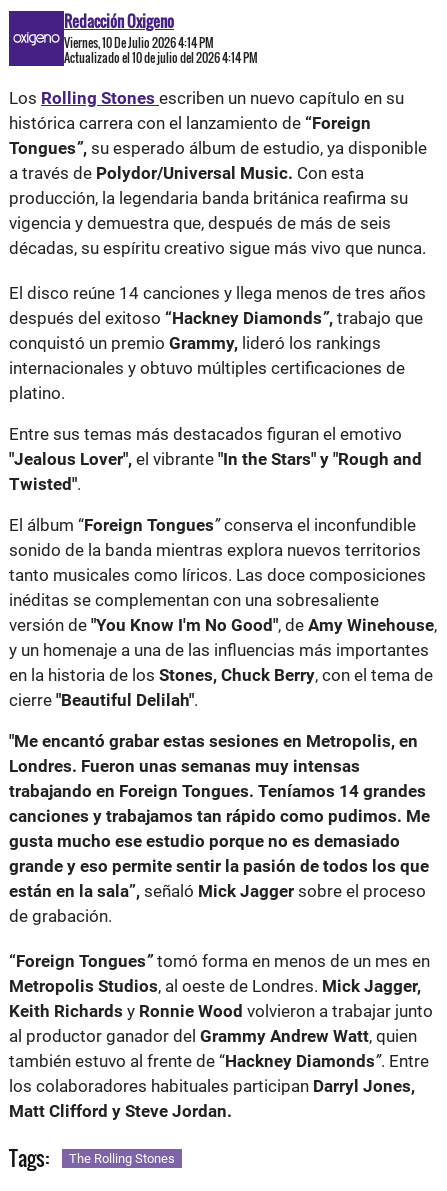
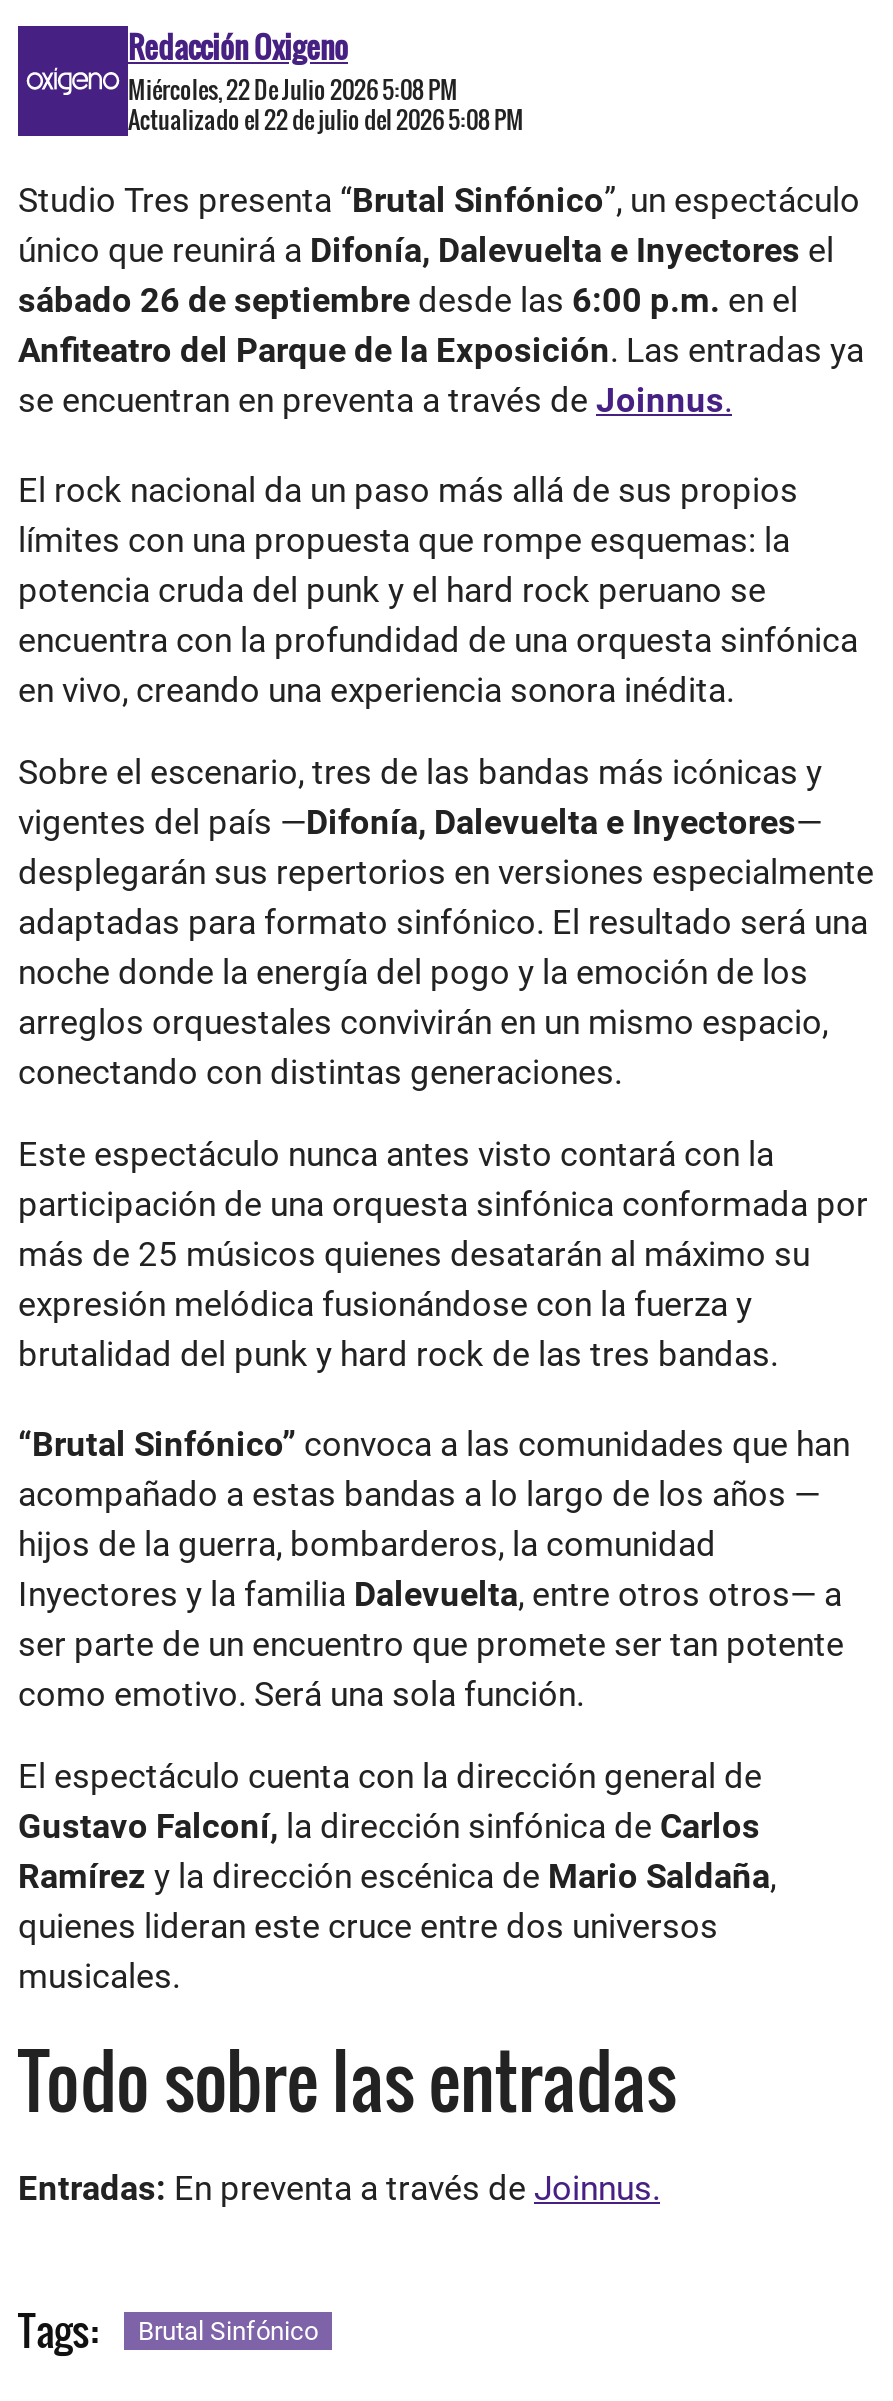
- Viernes, 10 De Julio 2026 4:14 PM
- Actualizado el 10 de julio del 2026 4:14 PM
+ Miércoles, 22 De Julio 2026 5:08 PM
+ Actualizado el 22 de julio del 2026 5:08 PM

- Los Rolling Stones escriben un nuevo capítulo en su
- histórica carrera con el lanzamiento de “Foreign
- Tongues”, su esperado álbum de estudio, ya disponible
- a través de Polydor/Universal Music. Con esta
- producción, la legendaria banda británica reafirma su
- vigencia y demuestra que, después de más de seis
- décadas, su espíritu creativo sigue más vivo que nunca.
+ Studio Tres presenta “Brutal Sinfónico”, un espectáculo
+ único que reunirá a Difonía, Dalevuelta e Inyectores el
+ sábado 26 de septiembre desde las 6:00 p.m. en el
+ Anfiteatro del Parque de la Exposición. Las entradas ya
+ se encuentran en preventa a través de Joinnus.

- El disco reúne 14 canciones y llega menos de tres años
- después del exitoso “Hackney Diamonds”, trabajo que
- conquistó un premio Grammy, lideró los rankings
- internacionales y obtuvo múltiples certificaciones de
- platino.
+ El rock nacional da un paso más allá de sus propios
+ límites con una propuesta que rompe esquemas: la
+ potencia cruda del punk y el hard rock peruano se
+ encuentra con la profundidad de una orquesta sinfónica
+ en vivo, creando una experiencia sonora inédita.

- Entre sus temas más destacados figuran el emotivo
- "Jealous Lover", el vibrante "In the Stars" y "Rough and
- Twisted".
+ Sobre el escenario, tres de las bandas más icónicas y
+ vigentes del país —Difonía, Dalevuelta e Inyectores—
+ desplegarán sus repertorios en versiones especialmente
+ adaptadas para formato sinfónico. El resultado será una
+ noche donde la energía del pogo y la emoción de los
+ arreglos orquestales convivirán en un mismo espacio,
+ conectando con distintas generaciones.

- El álbum “Foreign Tongues” conserva el inconfundible
- sonido de la banda mientras explora nuevos territorios
- tanto musicales como líricos. Las doce composiciones
- inéditas se complementan con una sobresaliente
- versión de "You Know I'm No Good", de Amy Winehouse,
- y un homenaje a una de las influencias más importantes
- en la historia de los Stones, Chuck Berry, con el tema de
- cierre "Beautiful Delilah".
+ Este espectáculo nunca antes visto contará con la
+ participación de una orquesta sinfónica conformada por
+ más de 25 músicos quienes desatarán al máximo su
+ expresión melódica fusionándose con la fuerza y
+ brutalidad del punk y hard rock de las tres bandas.

- "Me encantó grabar estas sesiones en Metropolis, en
- Londres. Fueron unas semanas muy intensas
- trabajando en Foreign Tongues. Teníamos 14 grandes
- canciones y trabajamos tan rápido como pudimos. Me
- gusta mucho ese estudio porque no es demasiado
- grande y eso permite sentir la pasión de todos los que
- están en la sala”, señaló Mick Jagger sobre el proceso
- de grabación.
+ “Brutal Sinfónico” convoca a las comunidades que han
+ acompañado a estas bandas a lo largo de los años —
+ hijos de la guerra, bombarderos, la comunidad
+ Inyectores y la familia Dalevuelta, entre otros otros— a
+ ser parte de un encuentro que promete ser tan potente
+ como emotivo. Será una sola función.

- “Foreign Tongues” tomó forma en menos de un mes en
- Metropolis Studios, al oeste de Londres. Mick Jagger,
- Keith Richards y Ronnie Wood volvieron a trabajar junto
- al productor ganador del Grammy Andrew Watt, quien
- también estuvo al frente de “Hackney Diamonds”. Entre
- los colaboradores habituales participan Darryl Jones,
- Matt Clifford y Steve Jordan.
+ El espectáculo cuenta con la dirección general de
+ Gustavo Falconí, la dirección sinfónica de Carlos
+ Ramírez y la dirección escénica de Mario Saldaña,
+ quienes lideran este cruce entre dos universos
+ musicales.
+ Todo sobre las entradas
+ Entradas: En preventa a través de Joinnus.

- The Rolling Stones
+ Brutal Sinfónico
